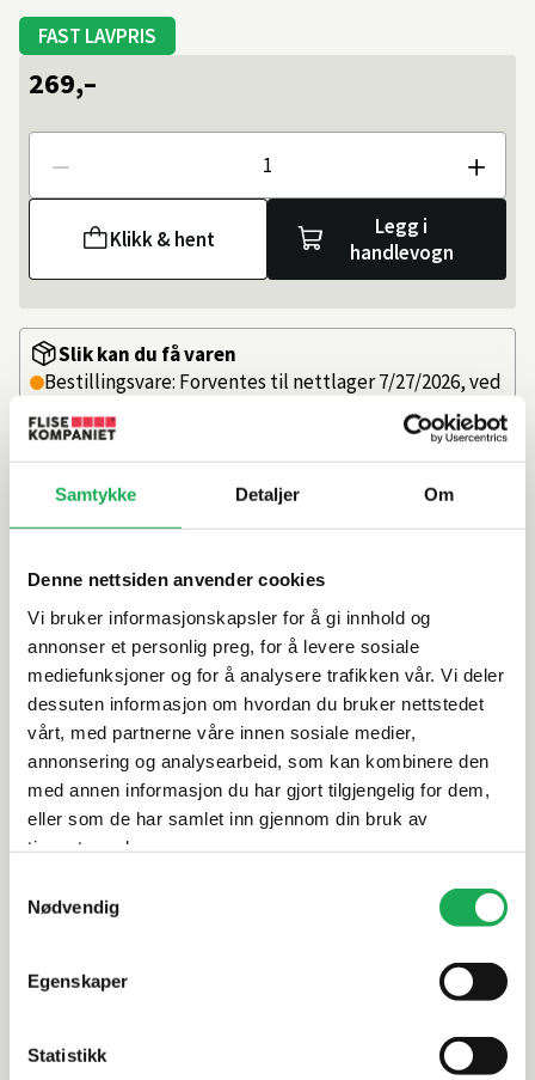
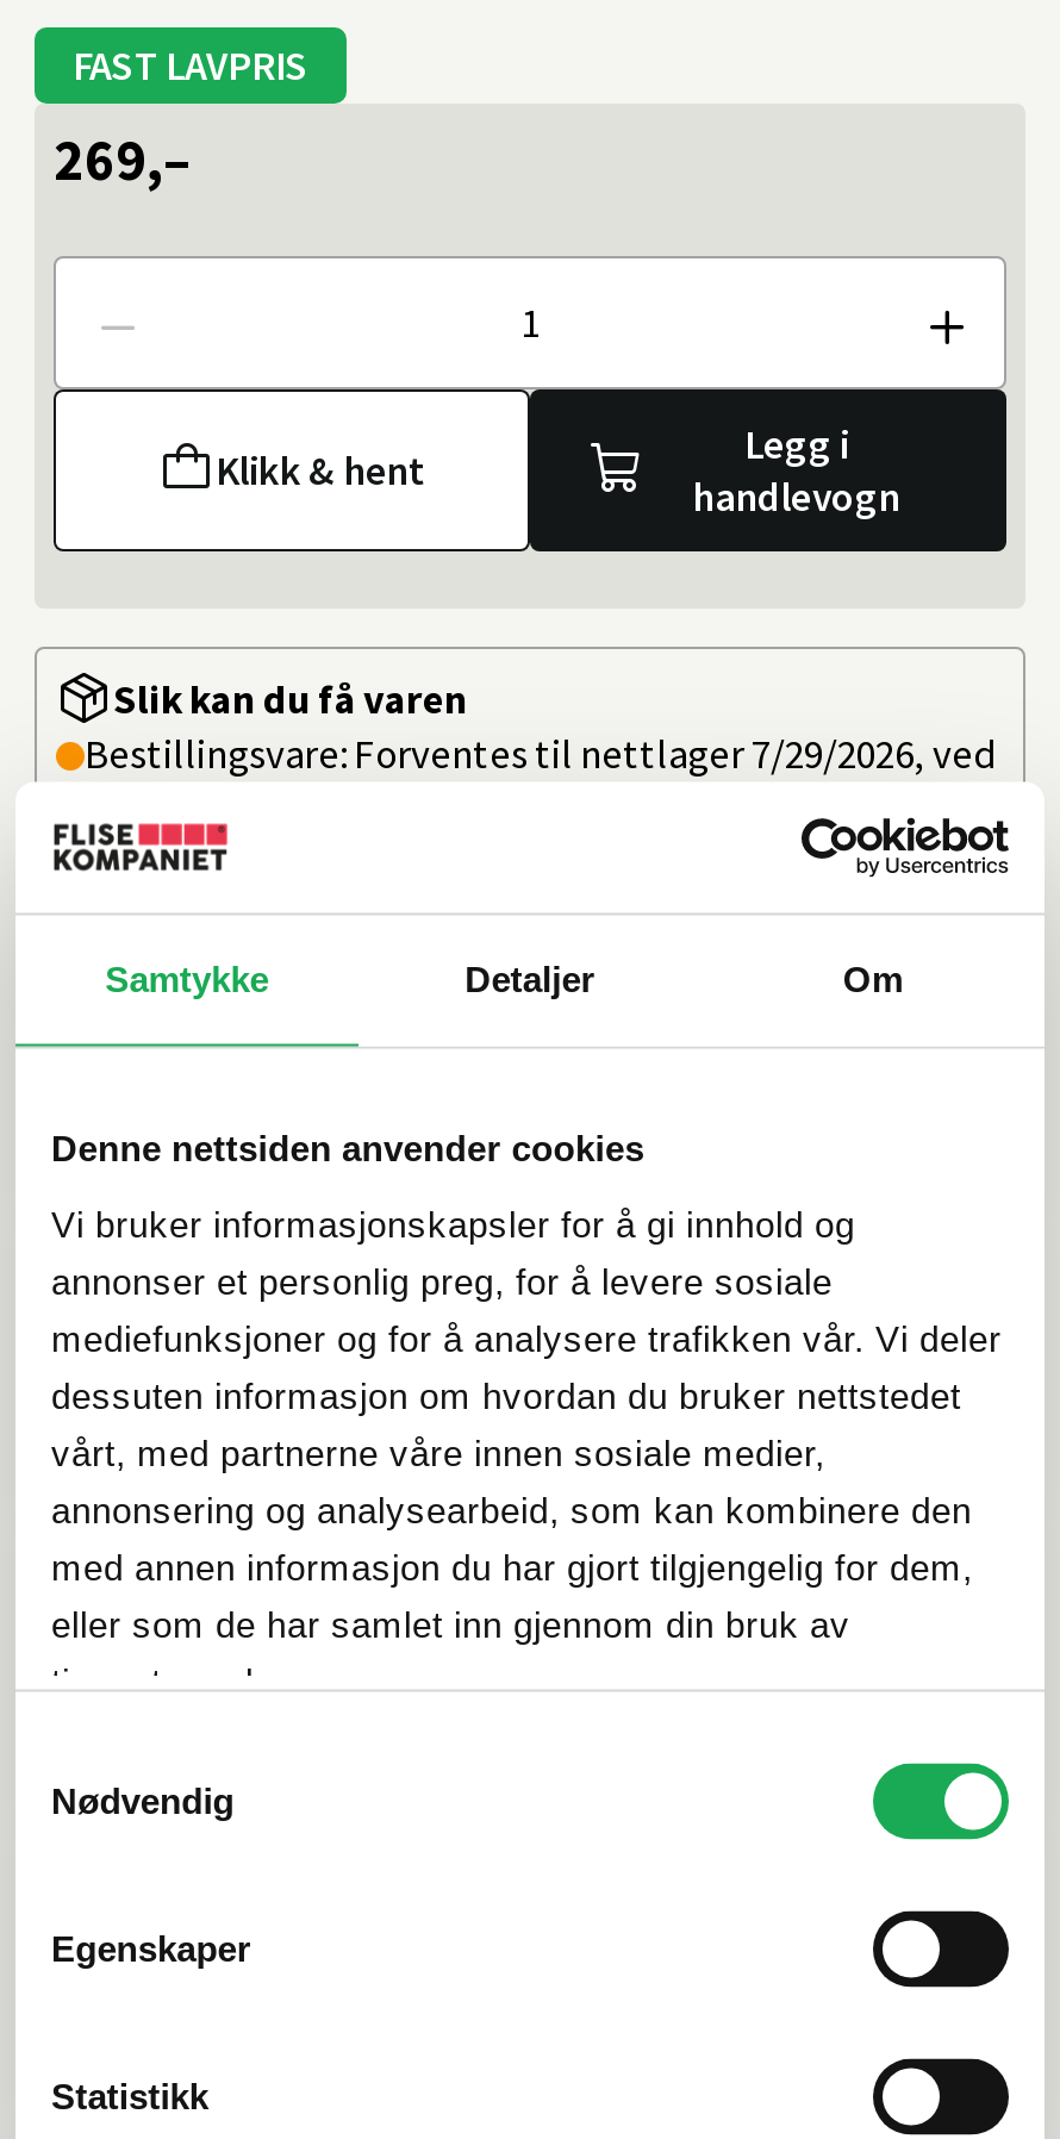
- Bestillingsvare: Forventes til nettlager 7/27/2026, ved
+ Bestillingsvare: Forventes til nettlager 7/29/2026, ved
